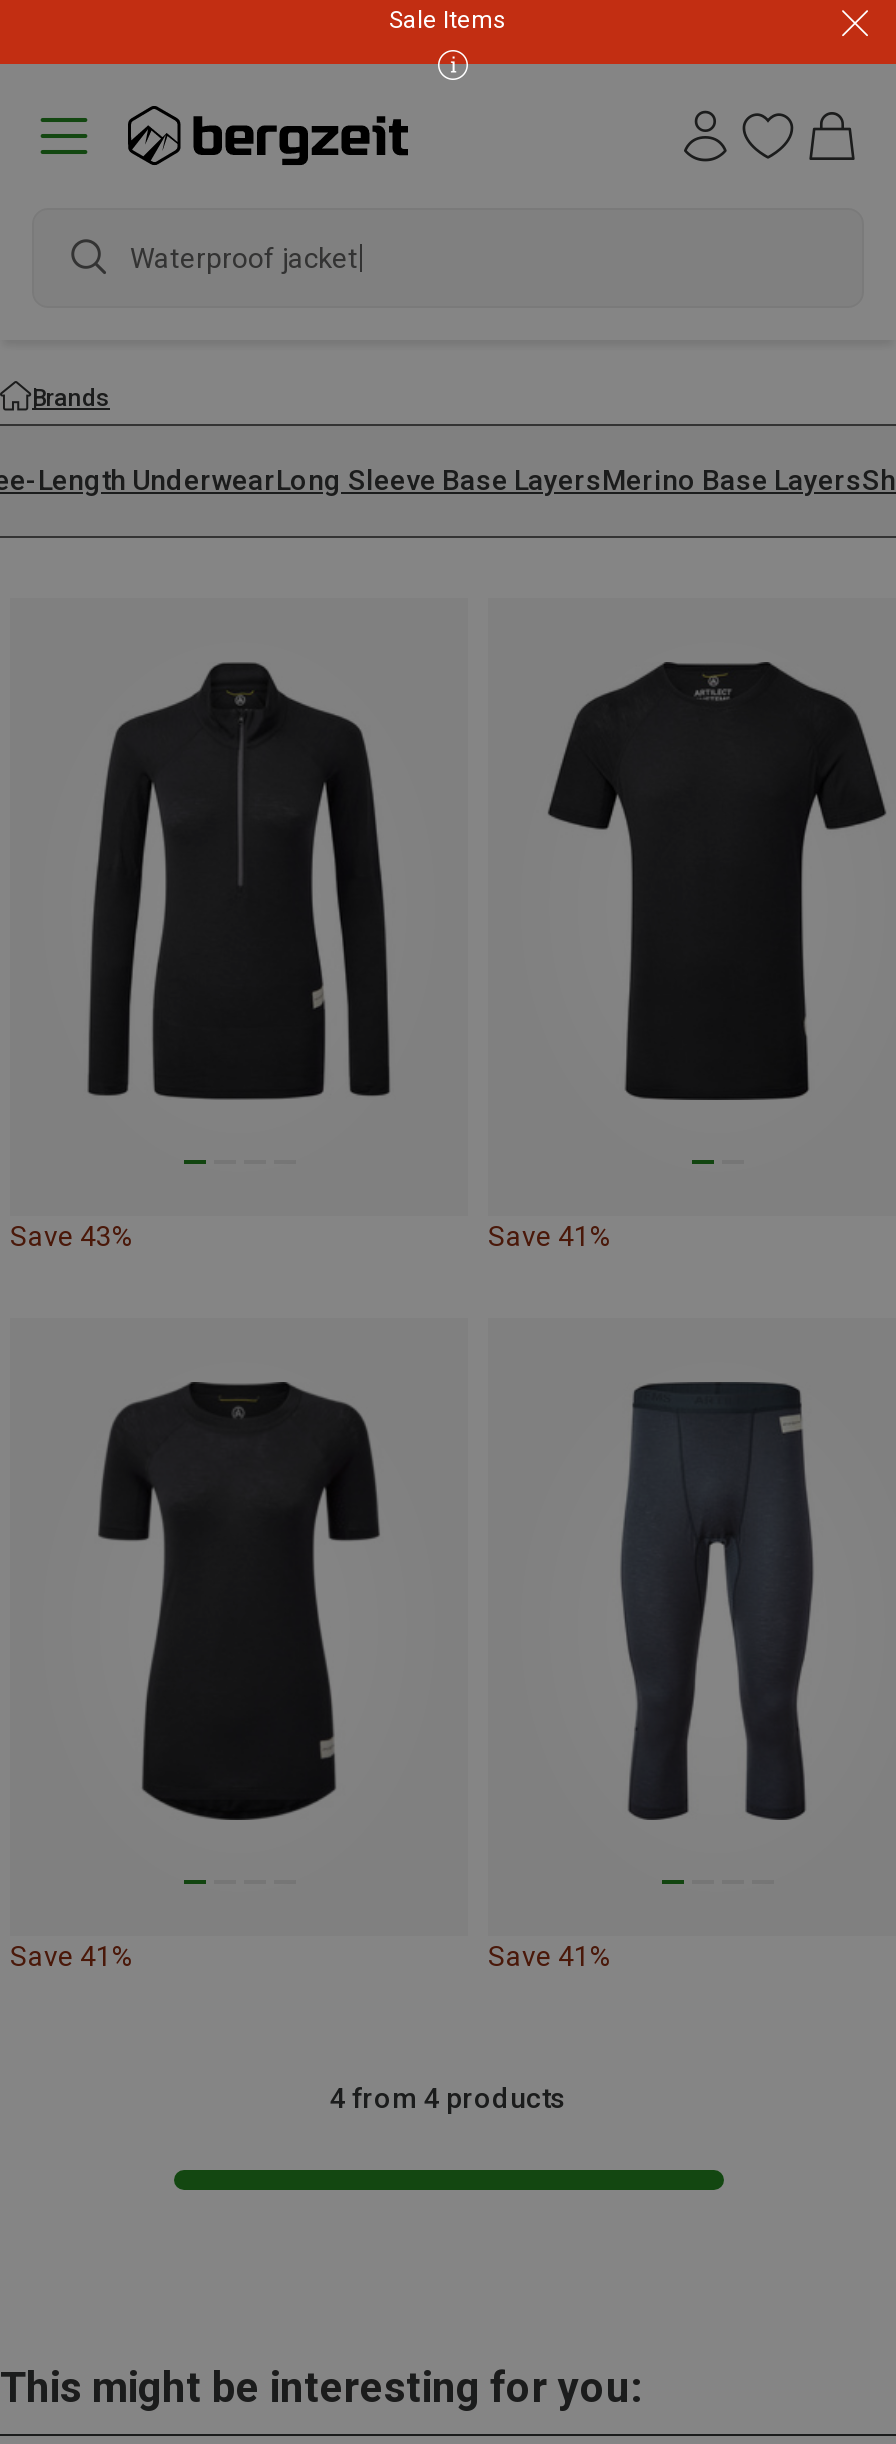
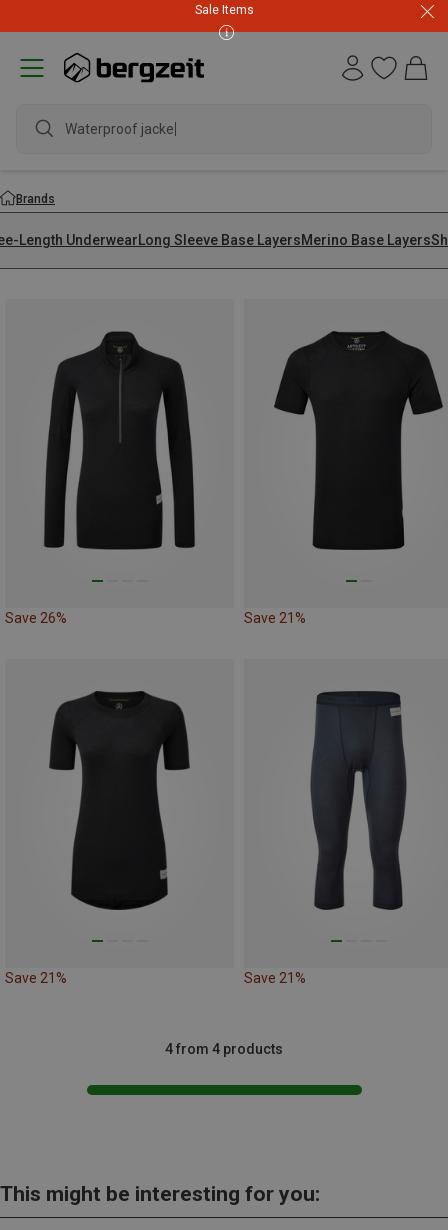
- Save 43%
+ Save 26%

- Save 41%
+ Save 21%

- Save 41%
+ Save 21%

- Save 41%
+ Save 21%
